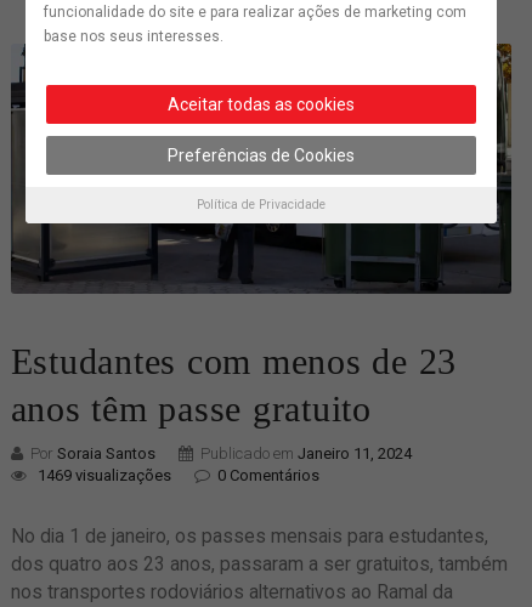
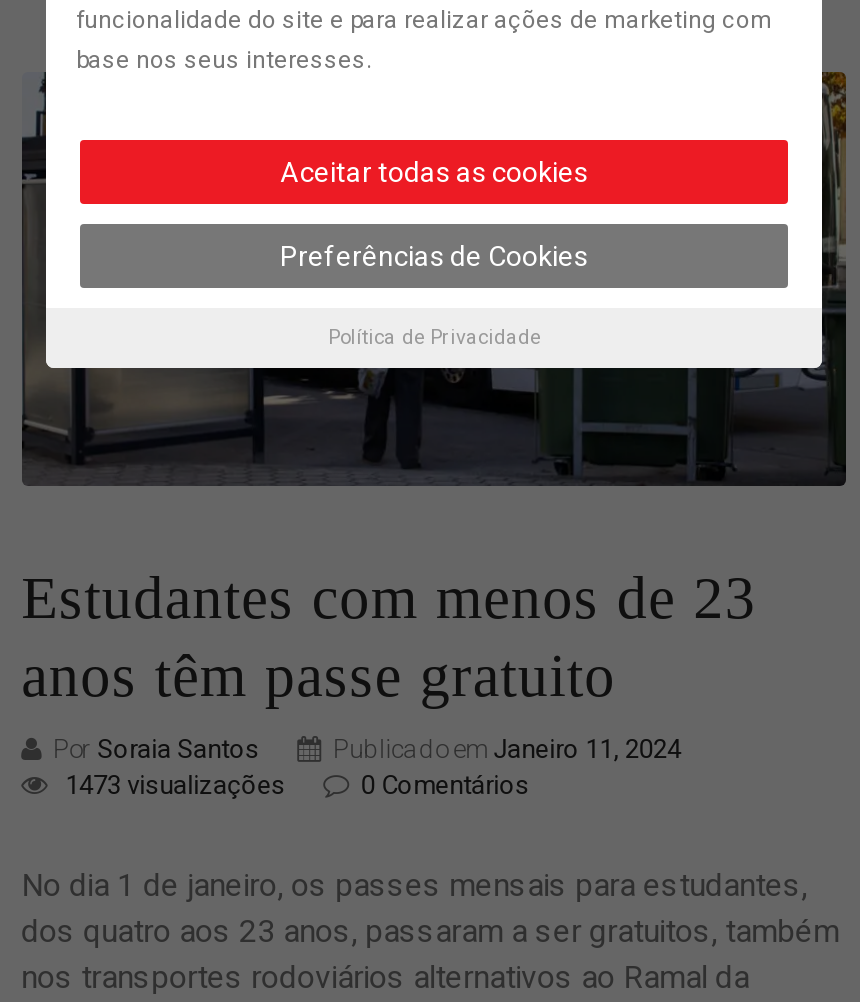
- 1469 visualizações
+ 1473 visualizações
